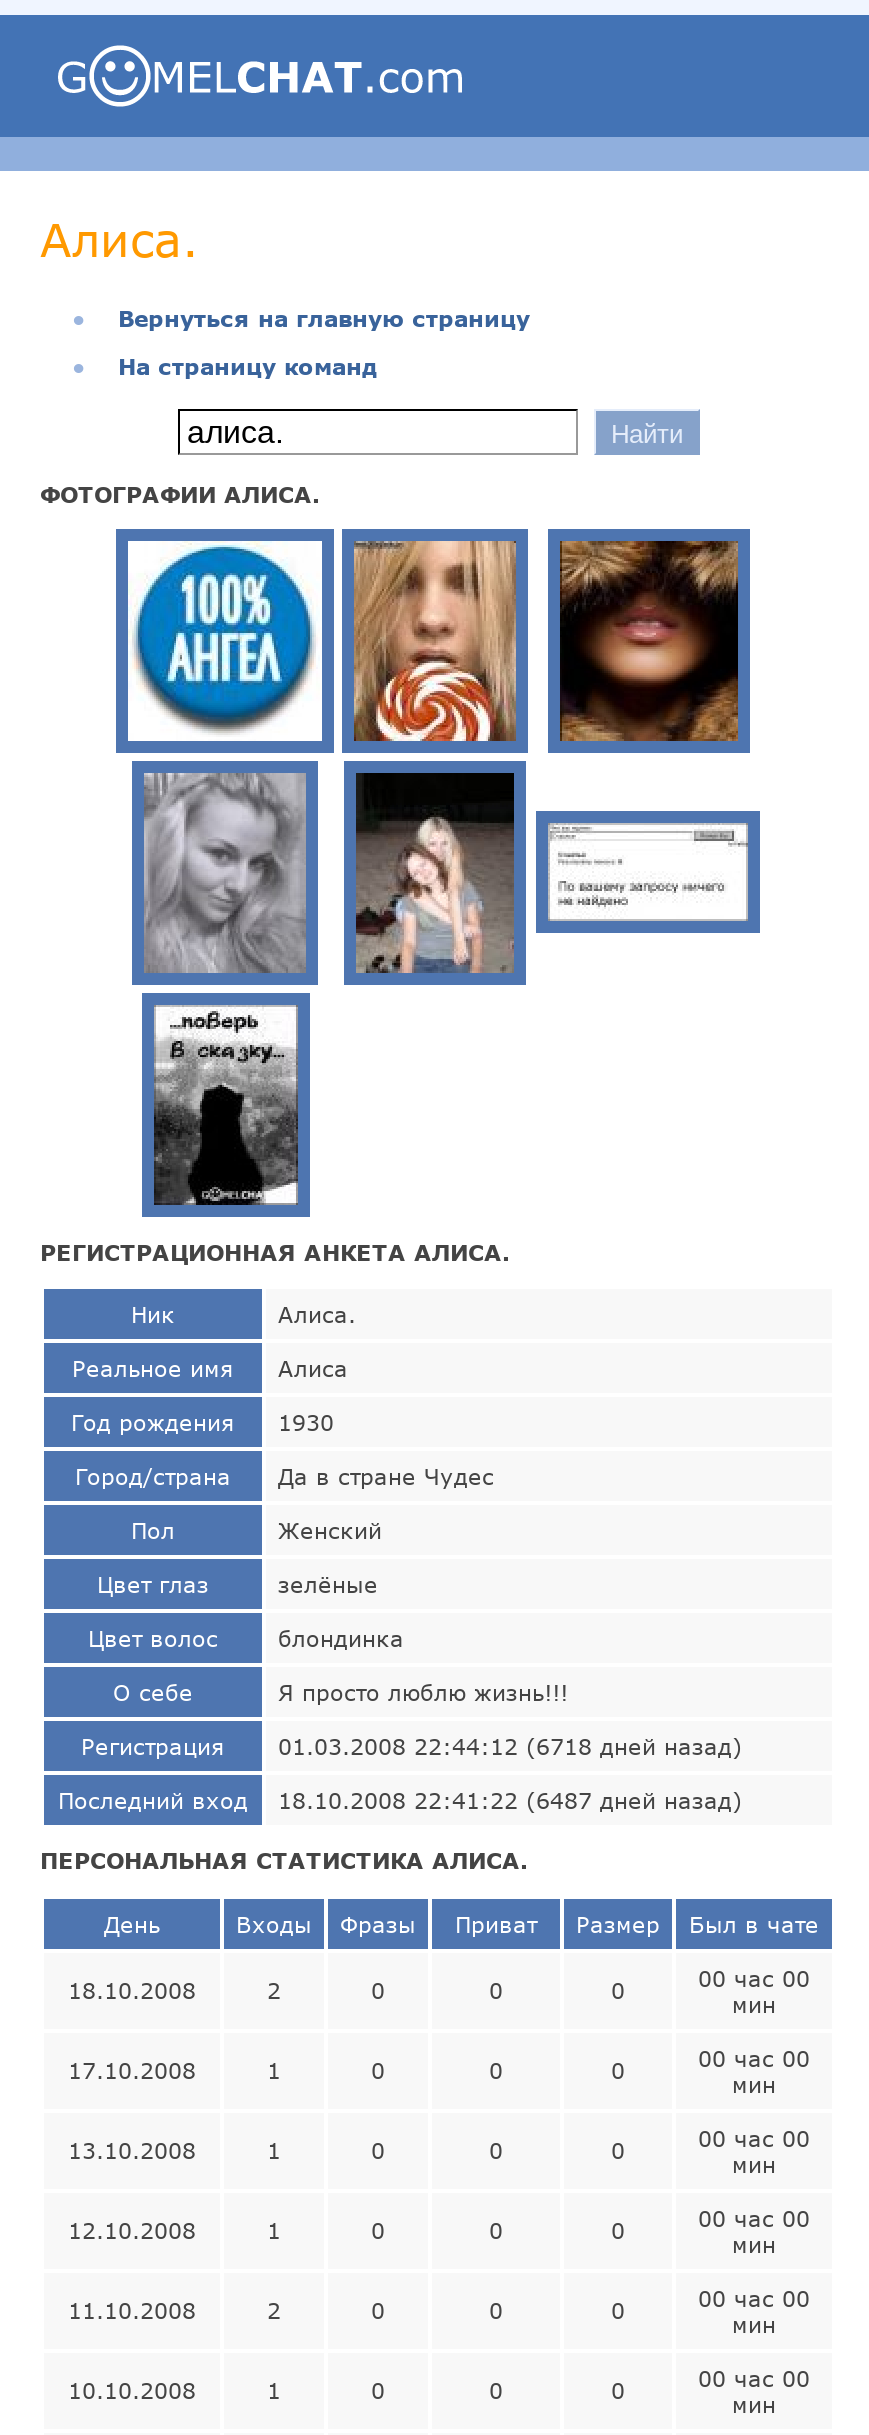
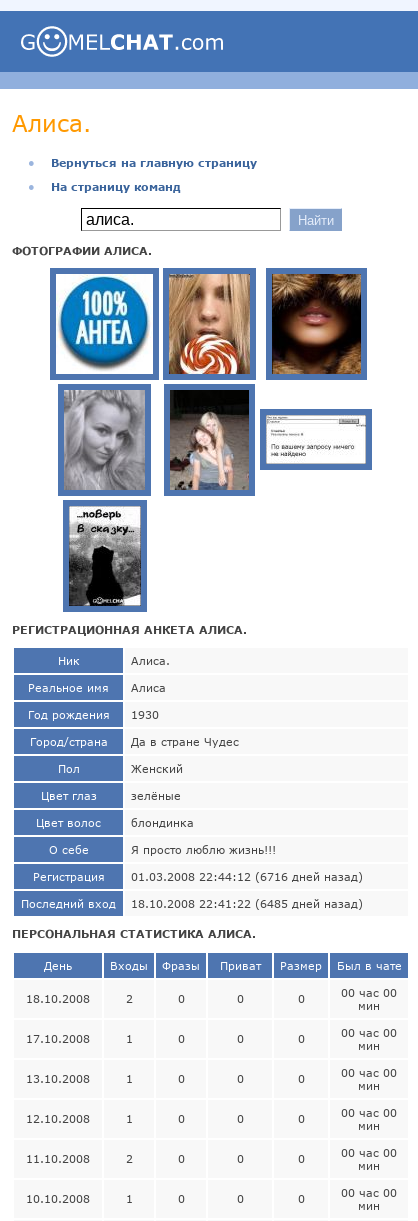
- 01.03.2008 22:44:12 (6718 дней назад)
+ 01.03.2008 22:44:12 (6716 дней назад)

- Последний вход 18.10.2008 22:41:22 (6487 дней назад)
+ Последний вход 18.10.2008 22:41:22 (6485 дней назад)
